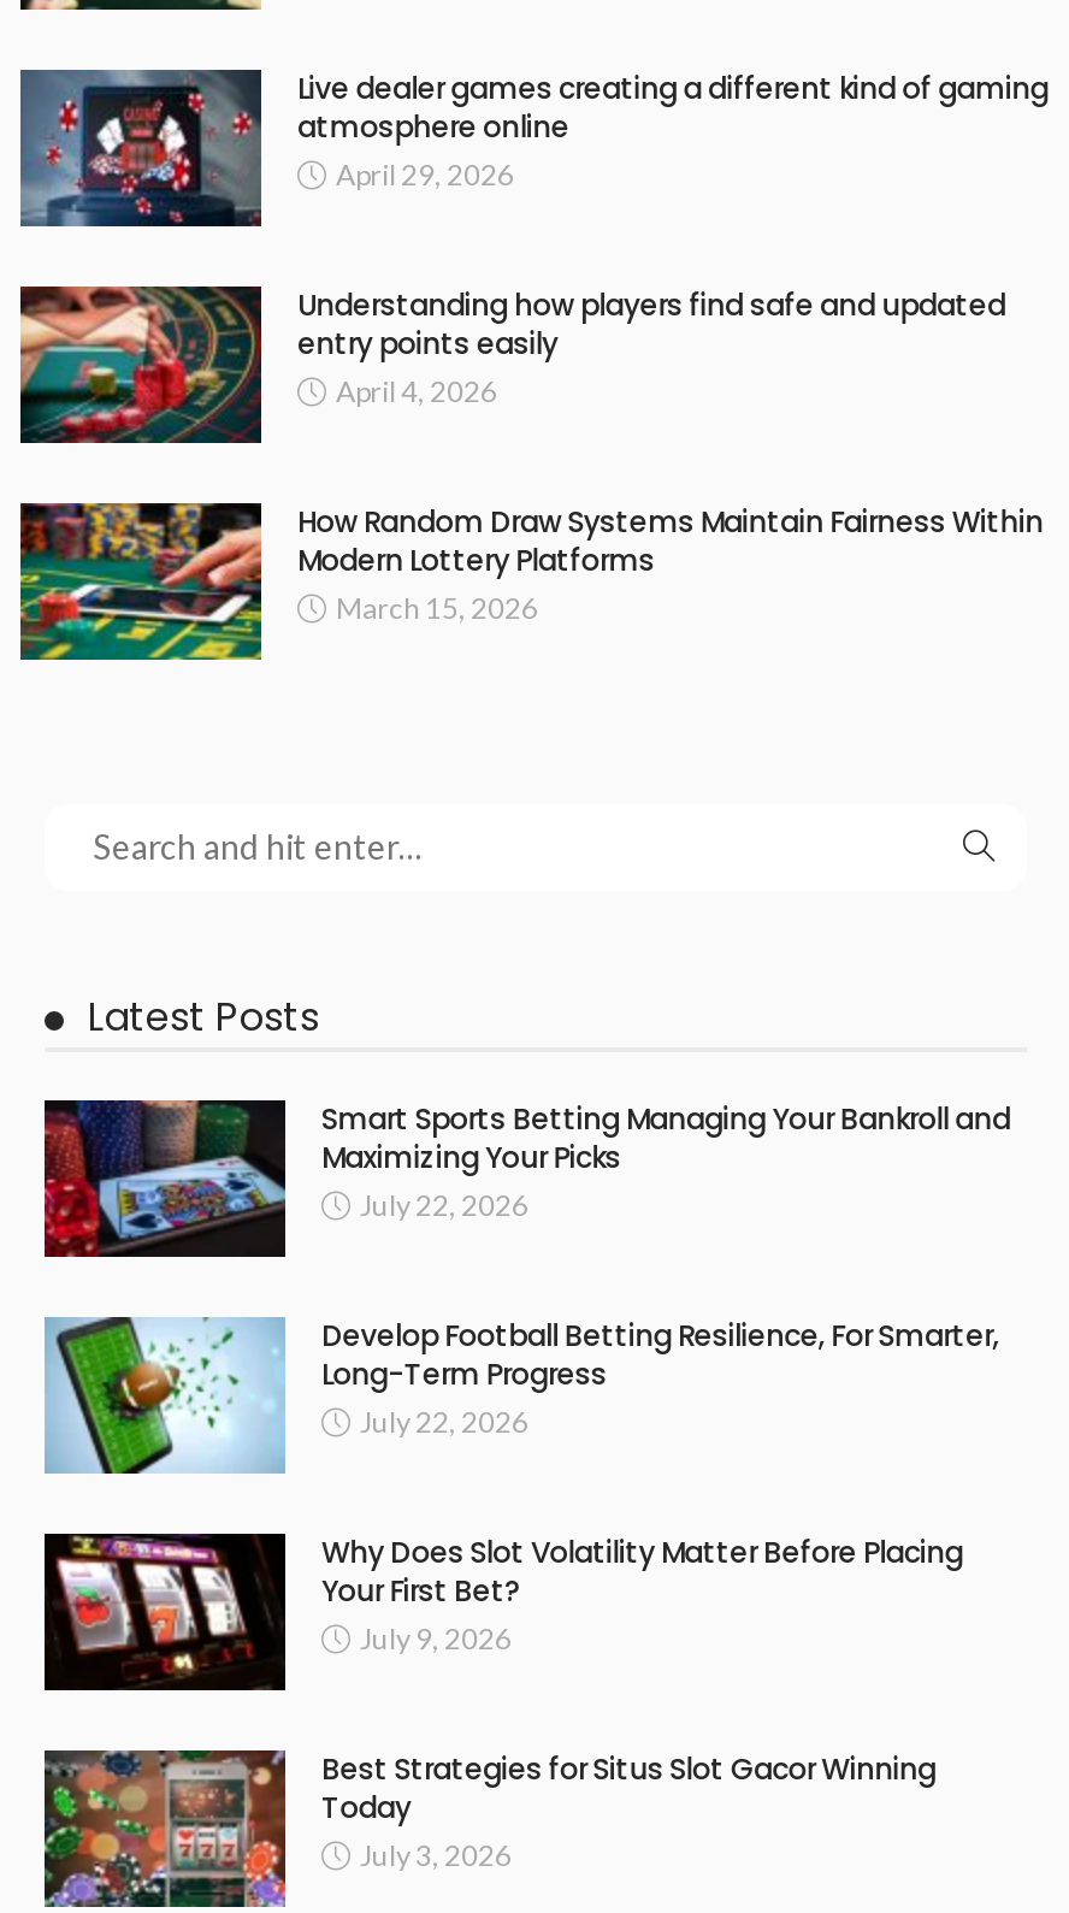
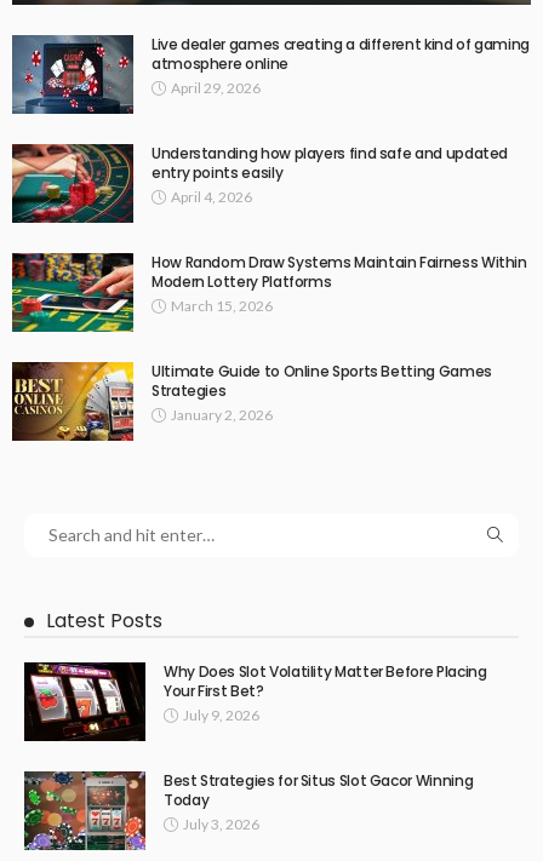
+ [image]
+ Ultimate Guide to Online Sports Betting Games
+ Strategies
+ January 2, 2026

moved down: Latest Posts

- [image]
- Smart Sports Betting Managing Your Bankroll and
- Maximizing Your Picks
- July 22, 2026
- Develop Football Betting Resilience, For Smarter,
- Long-Term Progress
- July 22, 2026

- [image]
